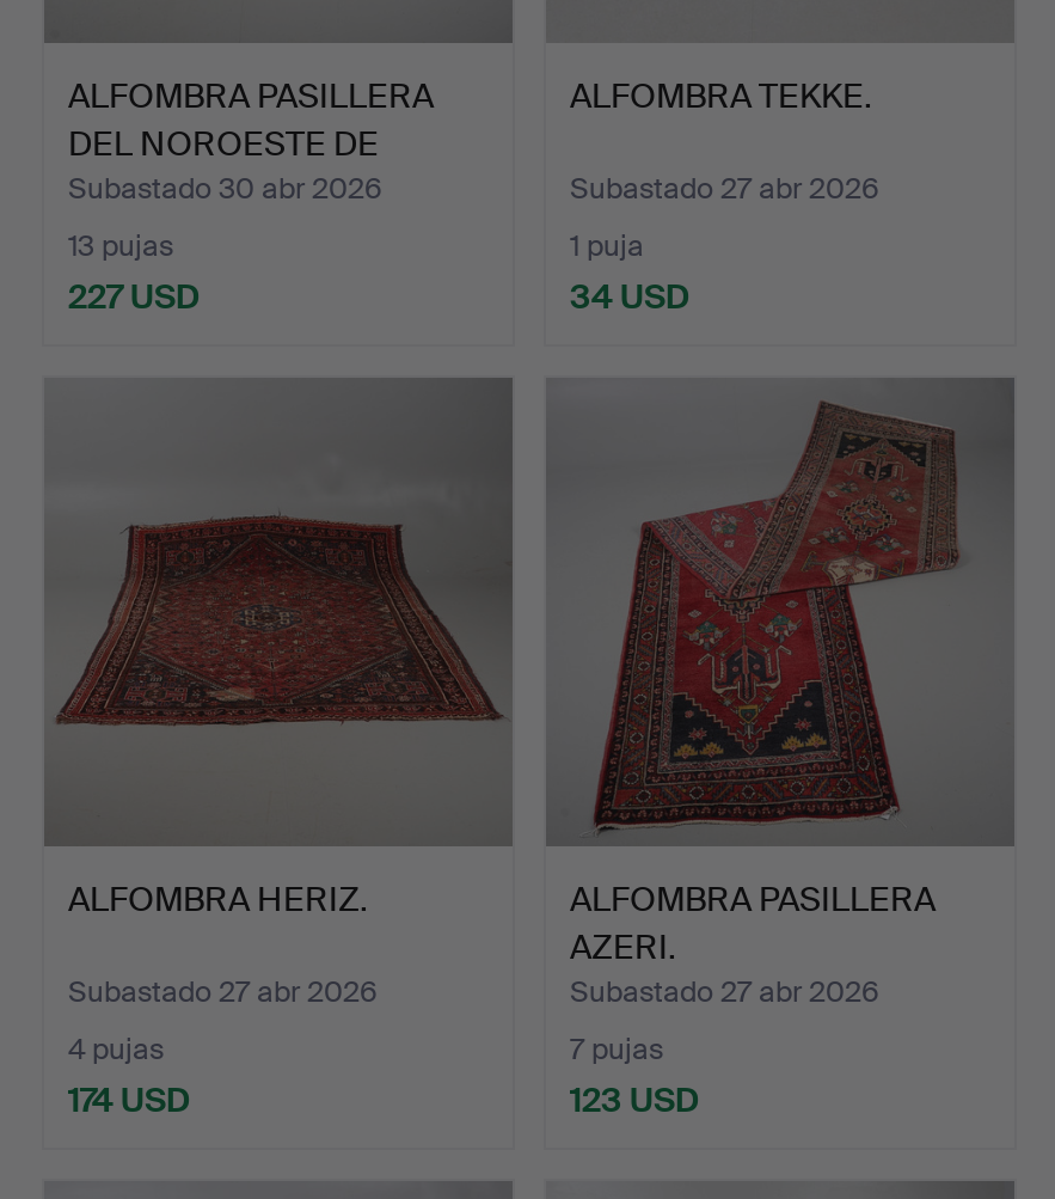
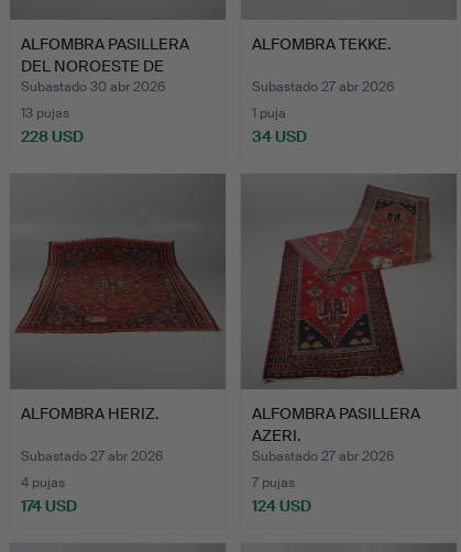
- 227 USD
+ 228 USD

- 123 USD
+ 124 USD
